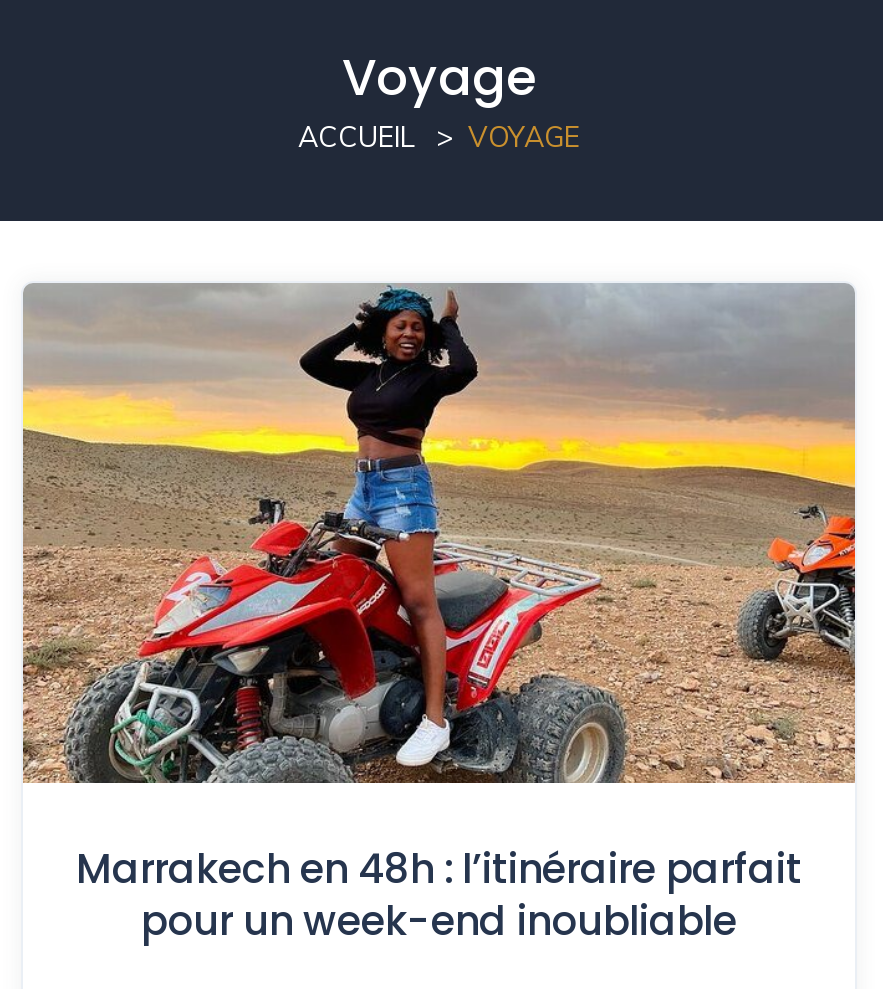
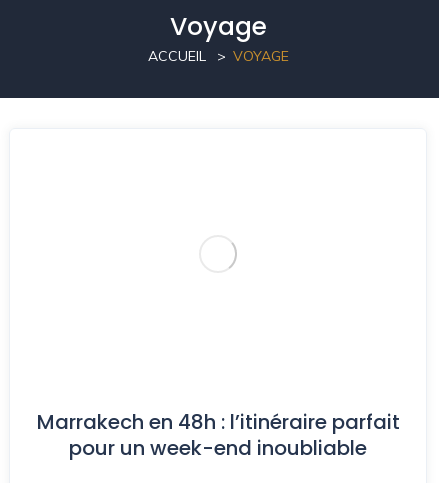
- [image]
